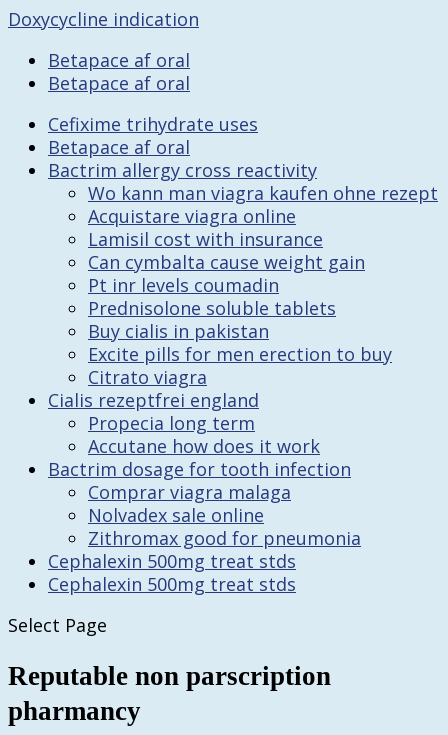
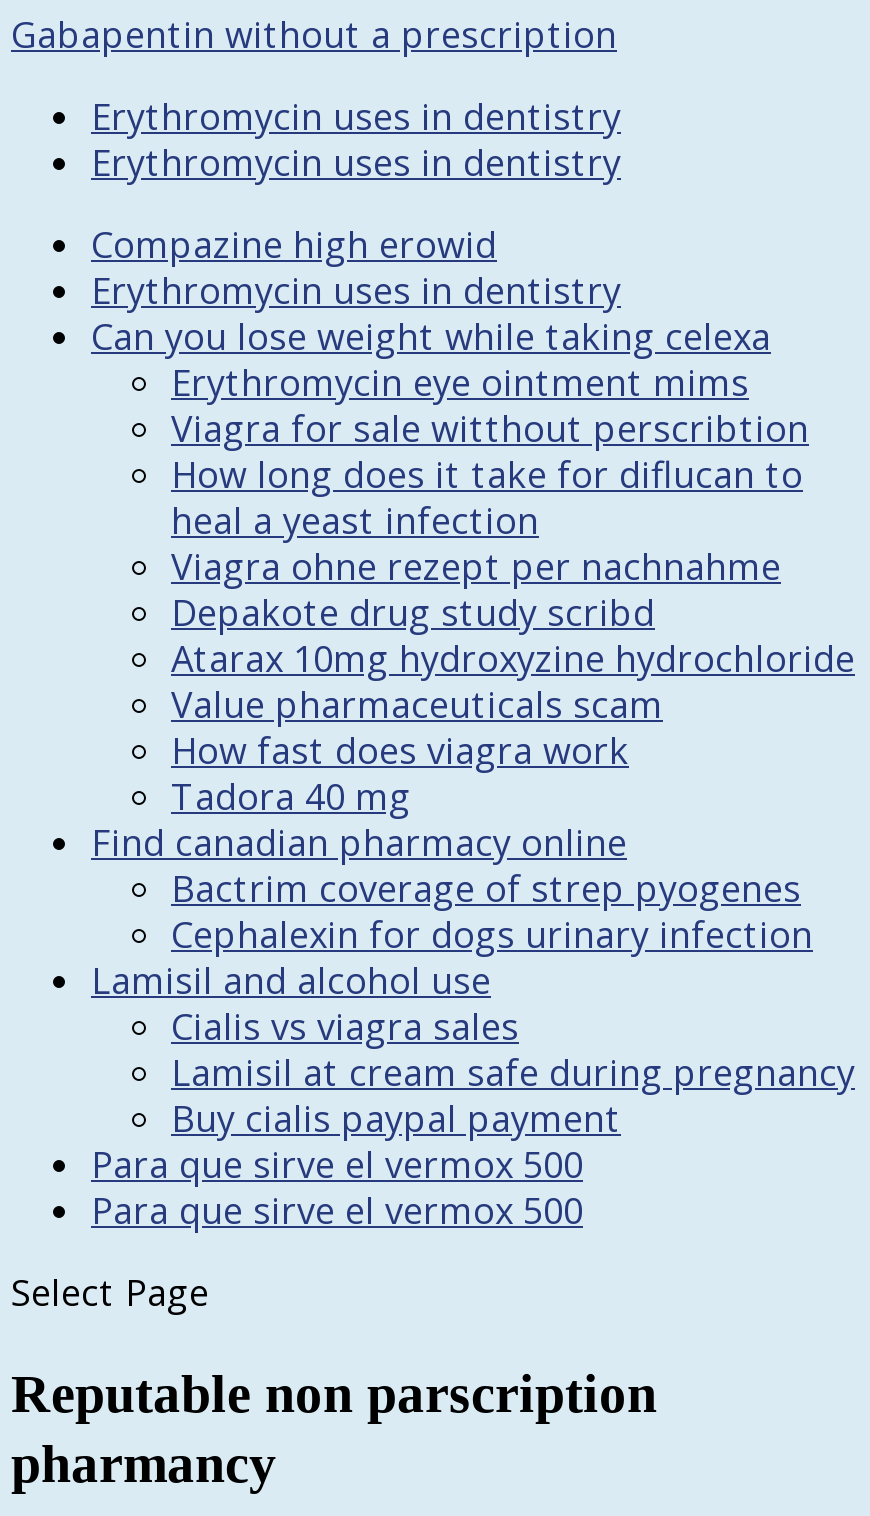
- Doxycycline indication
+ Gabapentin without a prescription

- Betapace af oral
- Betapace af oral
+ Erythromycin uses in dentistry
+ Erythromycin uses in dentistry

- Cefixime trihydrate uses
- Betapace af oral
- Bactrim allergy cross reactivity
- Wo kann man viagra kaufen ohne rezept
- Acquistare viagra online
- Lamisil cost with insurance
- Can cymbalta cause weight gain
- Pt inr levels coumadin
- Prednisolone soluble tablets
- Buy cialis in pakistan
- Excite pills for men erection to buy
- Citrato viagra
- Cialis rezeptfrei england
- Propecia long term
- Accutane how does it work
- Bactrim dosage for tooth infection
- Comprar viagra malaga
- Nolvadex sale online
- Zithromax good for pneumonia
- Cephalexin 500mg treat stds
- Cephalexin 500mg treat stds
+ Compazine high erowid
+ Erythromycin uses in dentistry
+ Can you lose weight while taking celexa
+ Erythromycin eye ointment mims
+ Viagra for sale witthout perscribtion
+ How long does it take for diflucan to
+ heal a yeast infection
+ Viagra ohne rezept per nachnahme
+ Depakote drug study scribd
+ Atarax 10mg hydroxyzine hydrochloride
+ Value pharmaceuticals scam
+ How fast does viagra work
+ Tadora 40 mg
+ Find canadian pharmacy online
+ Bactrim coverage of strep pyogenes
+ Cephalexin for dogs urinary infection
+ Lamisil and alcohol use
+ Cialis vs viagra sales
+ Lamisil at cream safe during pregnancy
+ Buy cialis paypal payment
+ Para que sirve el vermox 500
+ Para que sirve el vermox 500
